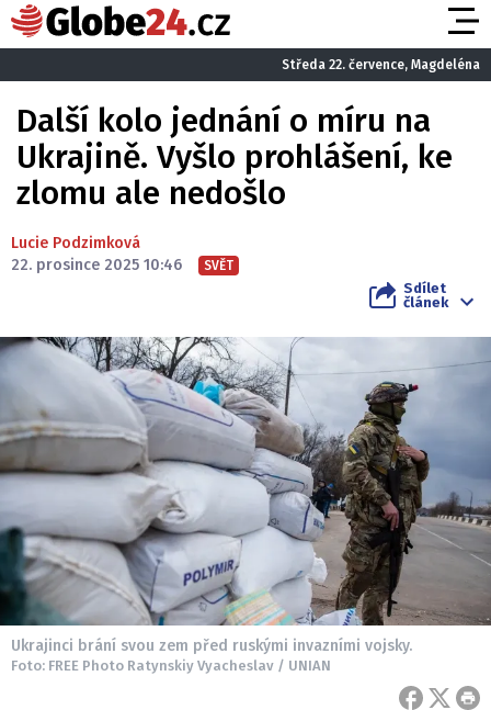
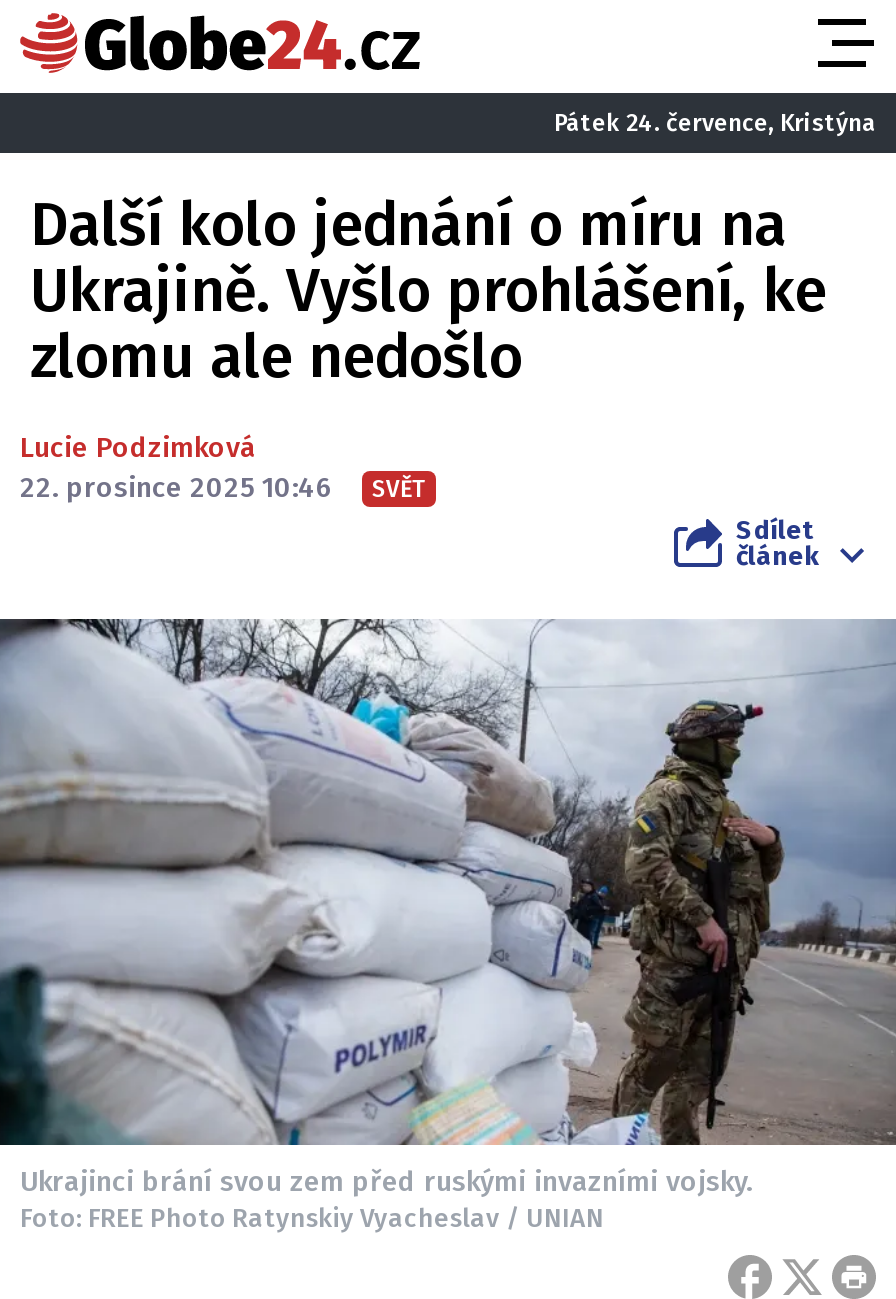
- Středa 22. července, Magdeléna
+ Pátek 24. července, Kristýna
